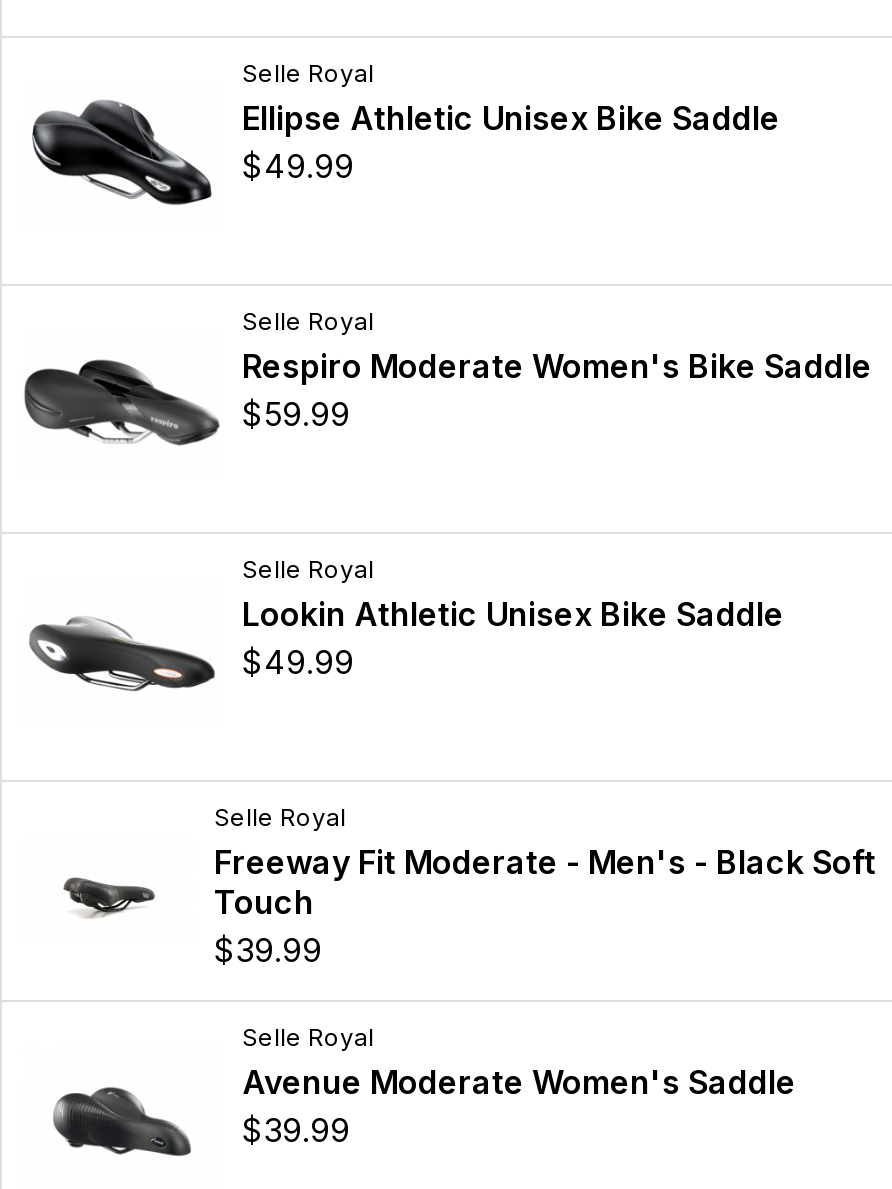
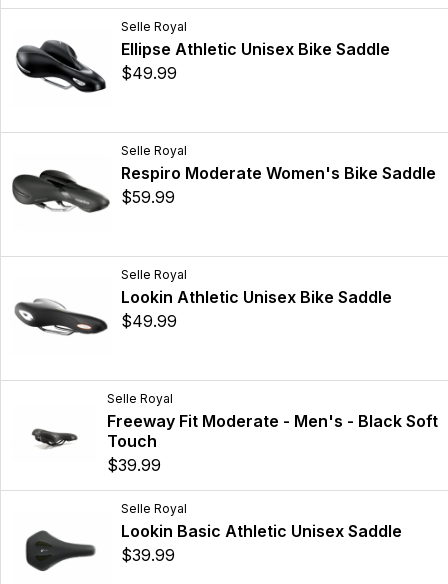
- [image]
- Avenue Moderate Women's Saddle
+ [image]
+ Lookin Basic Athletic Unisex Saddle
